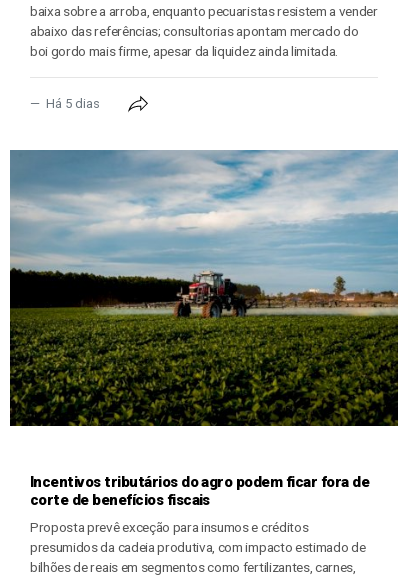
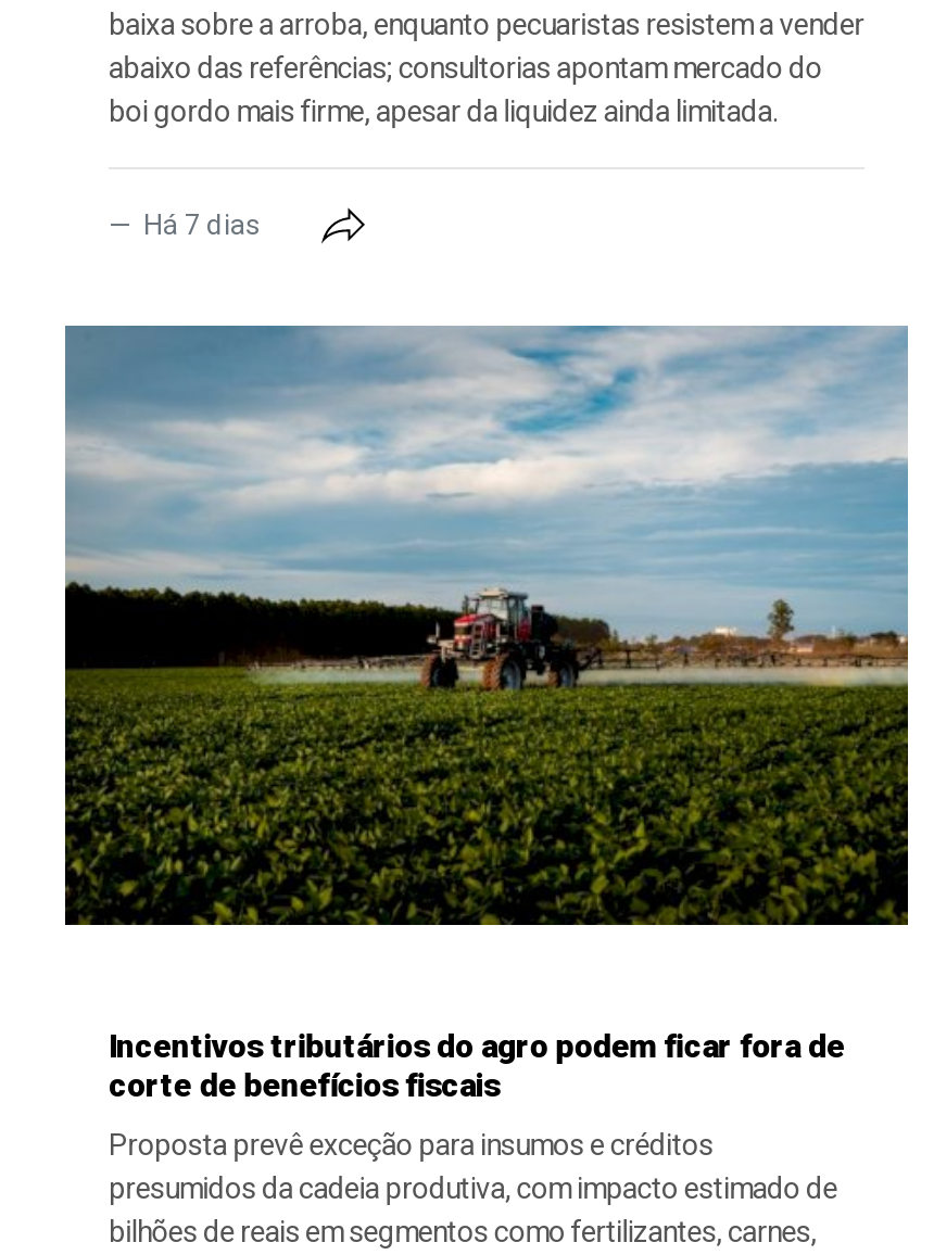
- Há 5 dias
+ Há 7 dias
